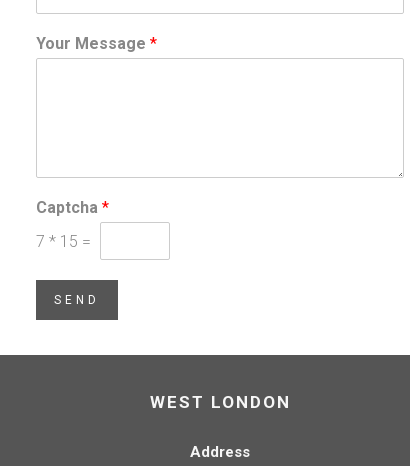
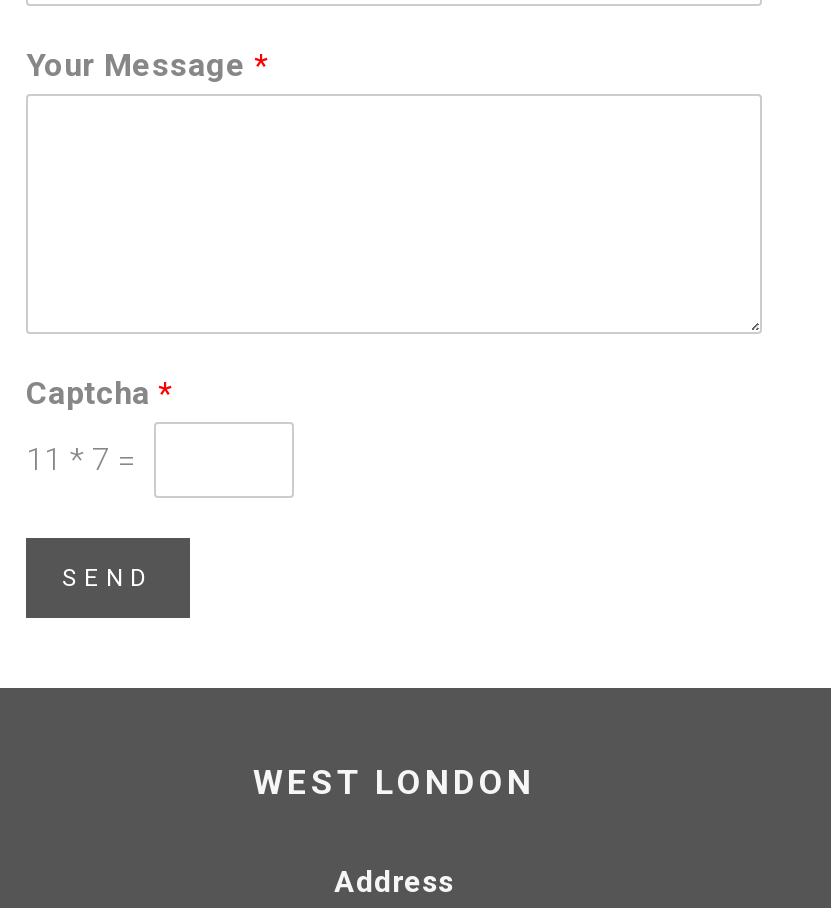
- 7 * 15 =
+ 11 * 7 =
